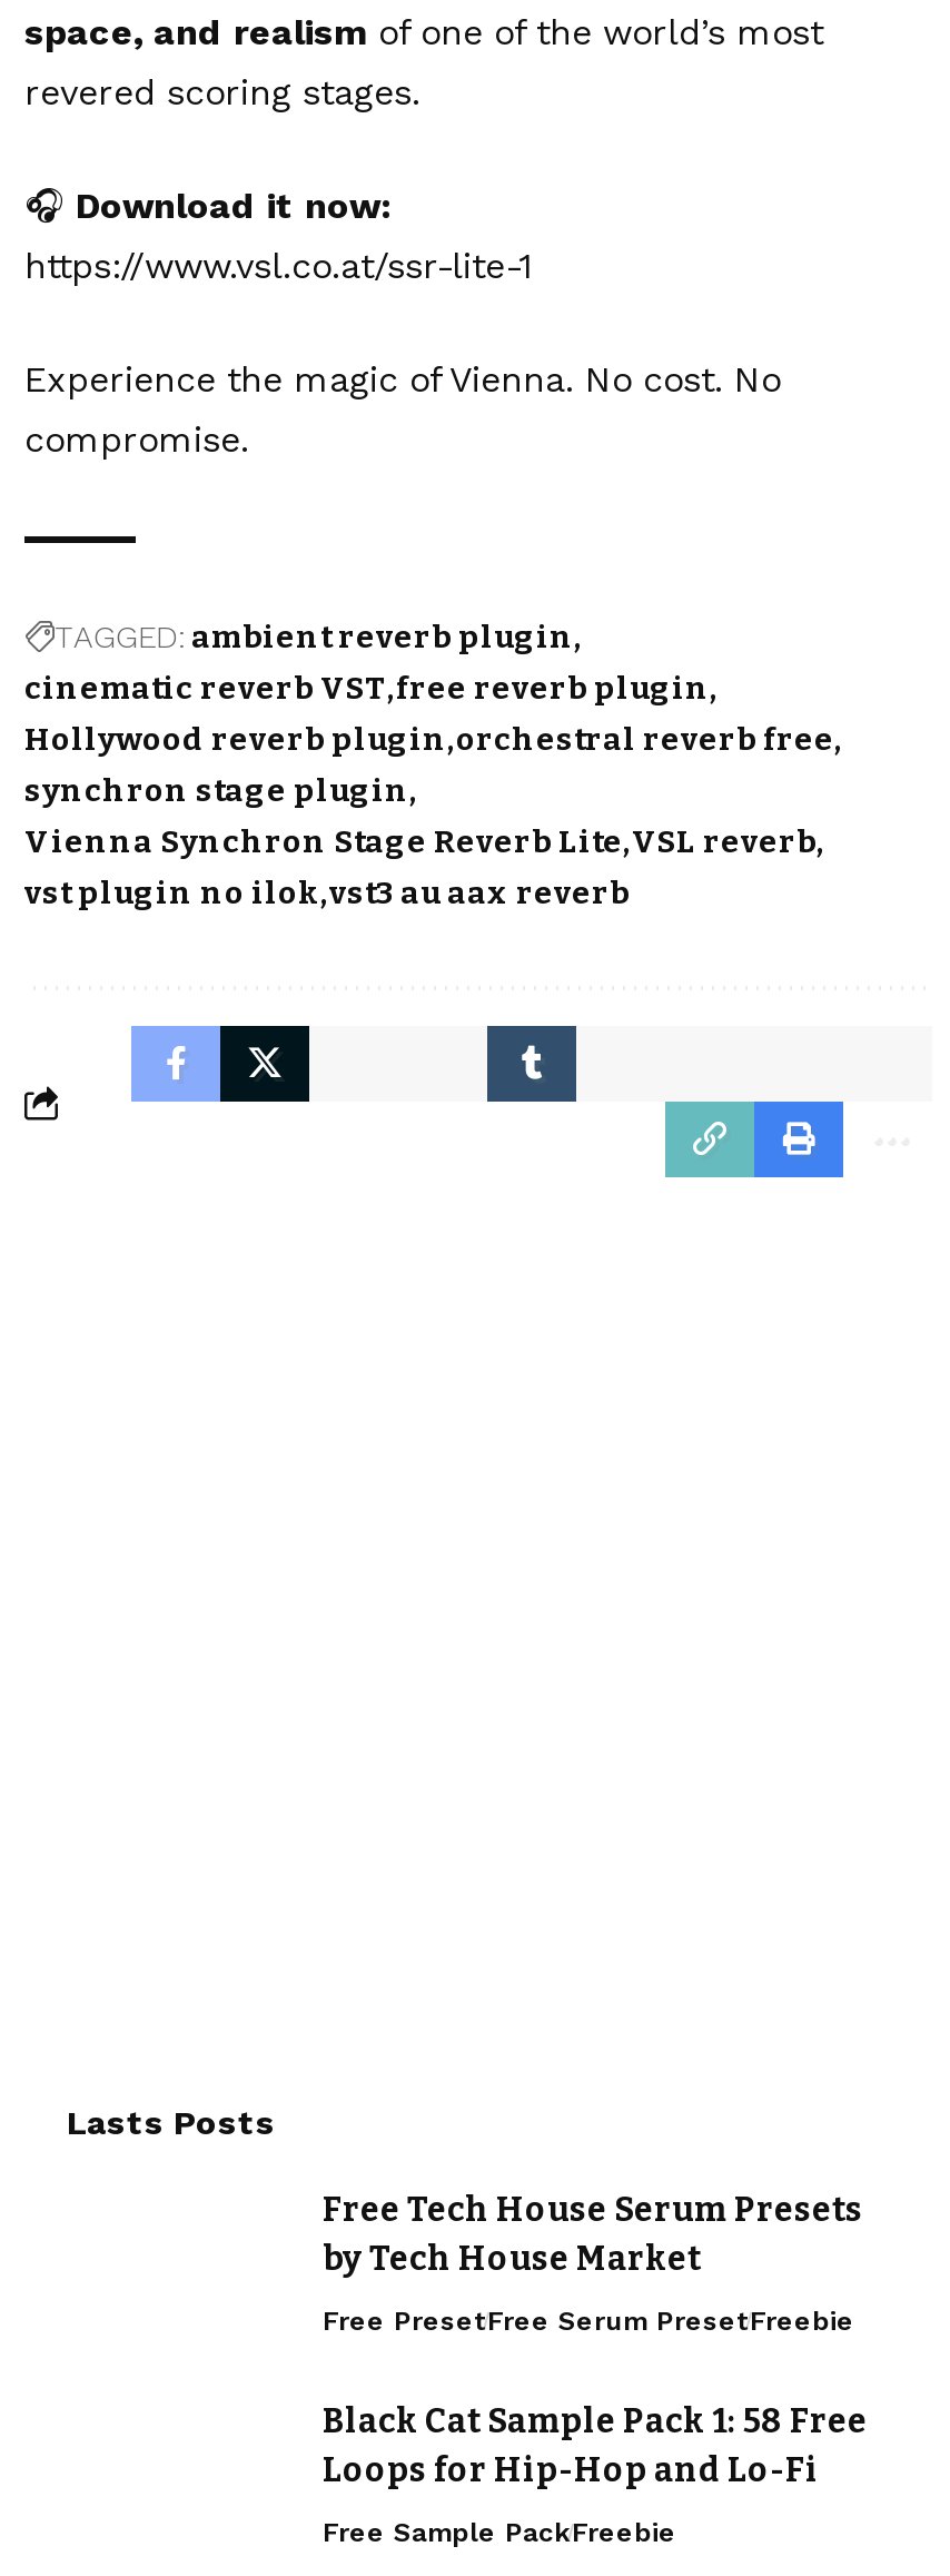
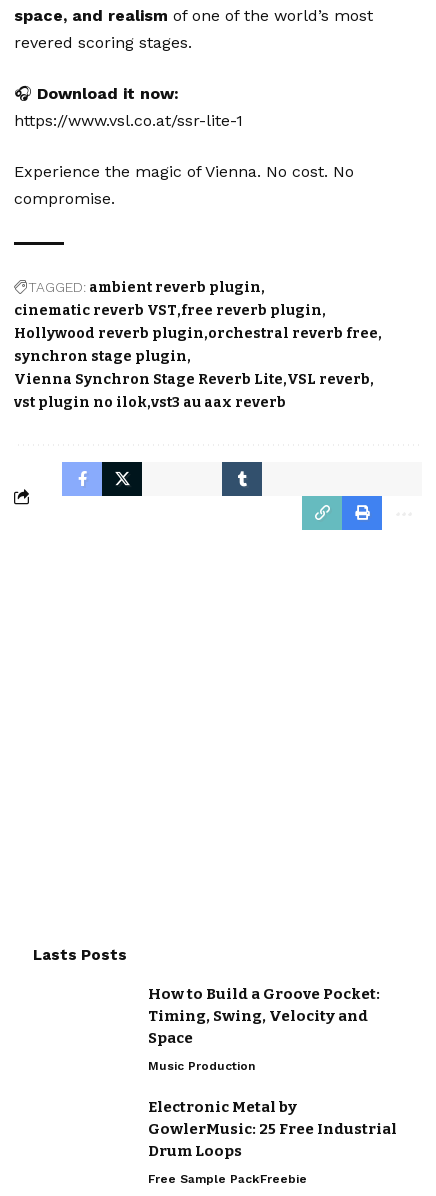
- Free Tech House Serum Presets
- by Tech House Market
+ How to Build a Groove Pocket:
+ Timing, Swing, Velocity and
+ Space

- Free PresetFree Serum PresetFreebie
+ Music Production

- Black Cat Sample Pack 1: 58 Free
- Loops for Hip-Hop and Lo-Fi
+ Electronic Metal by
+ GowlerMusic: 25 Free Industrial
+ Drum Loops
